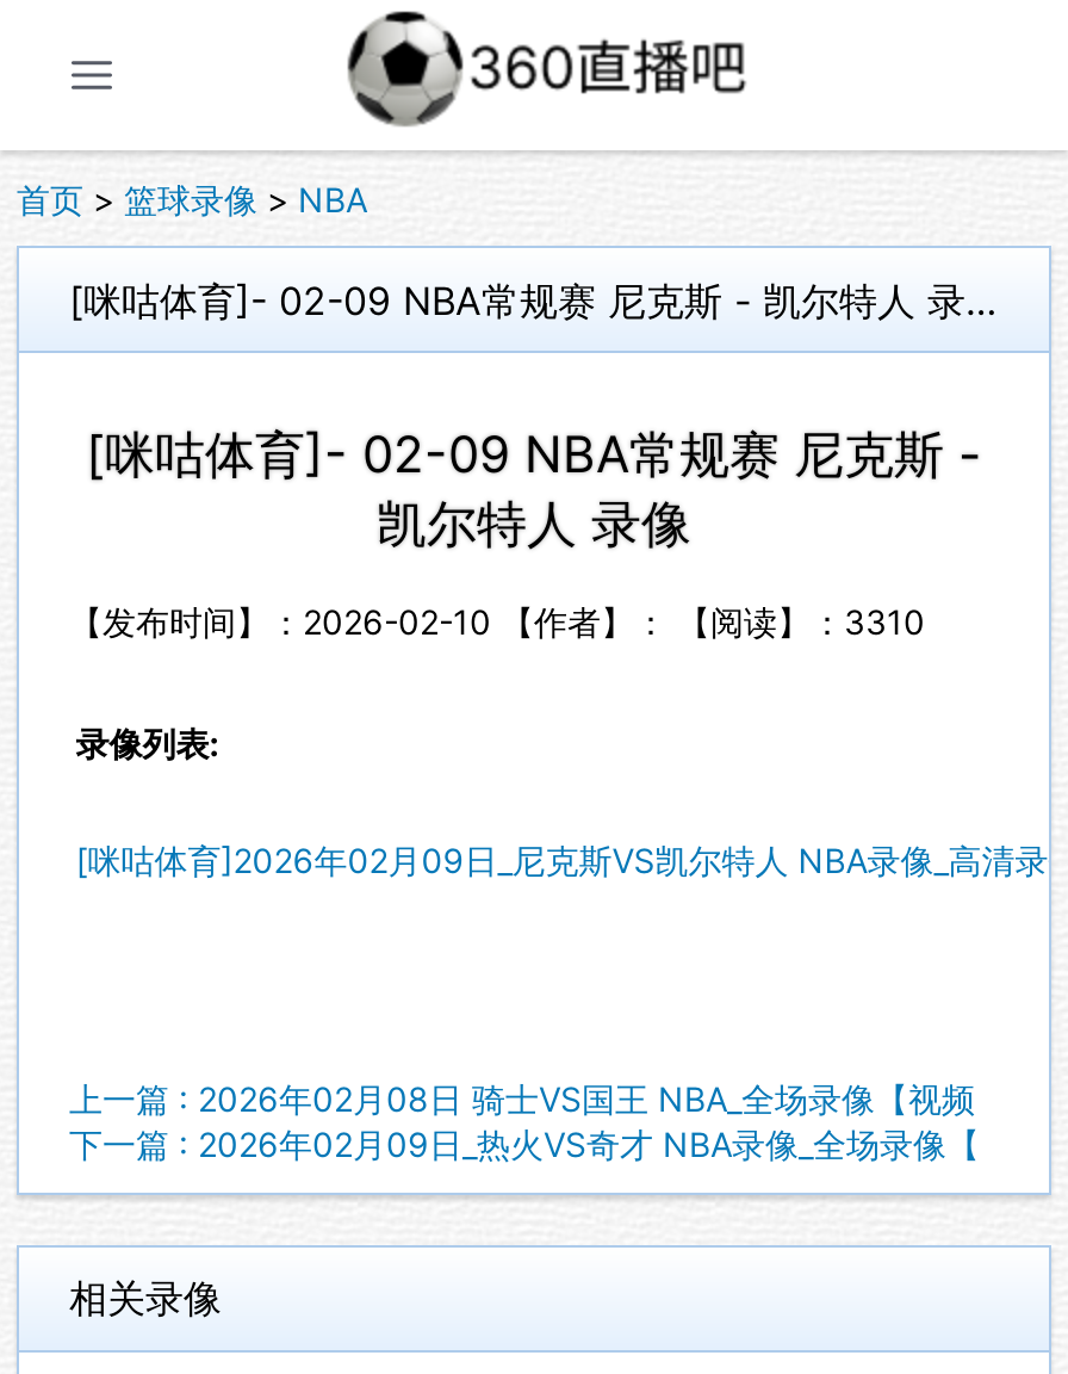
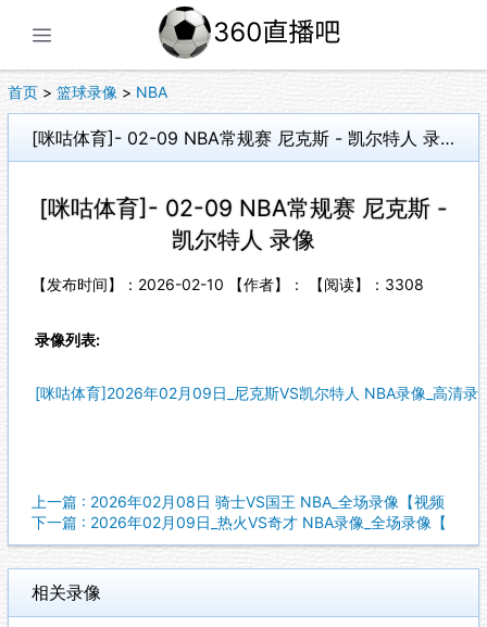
- 【发布时间】：2026-02-10 【作者】： 【阅读】：3310
+ 【发布时间】：2026-02-10 【作者】： 【阅读】：3308
